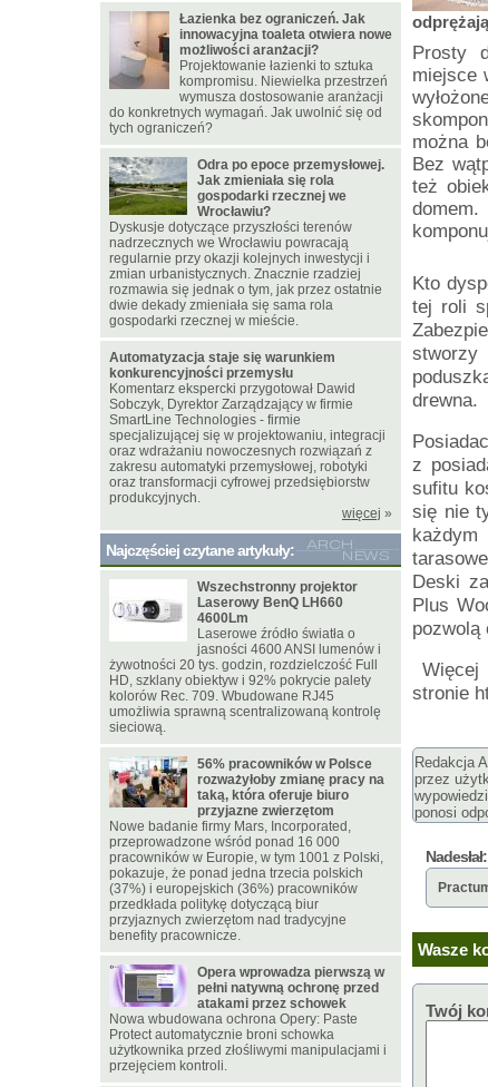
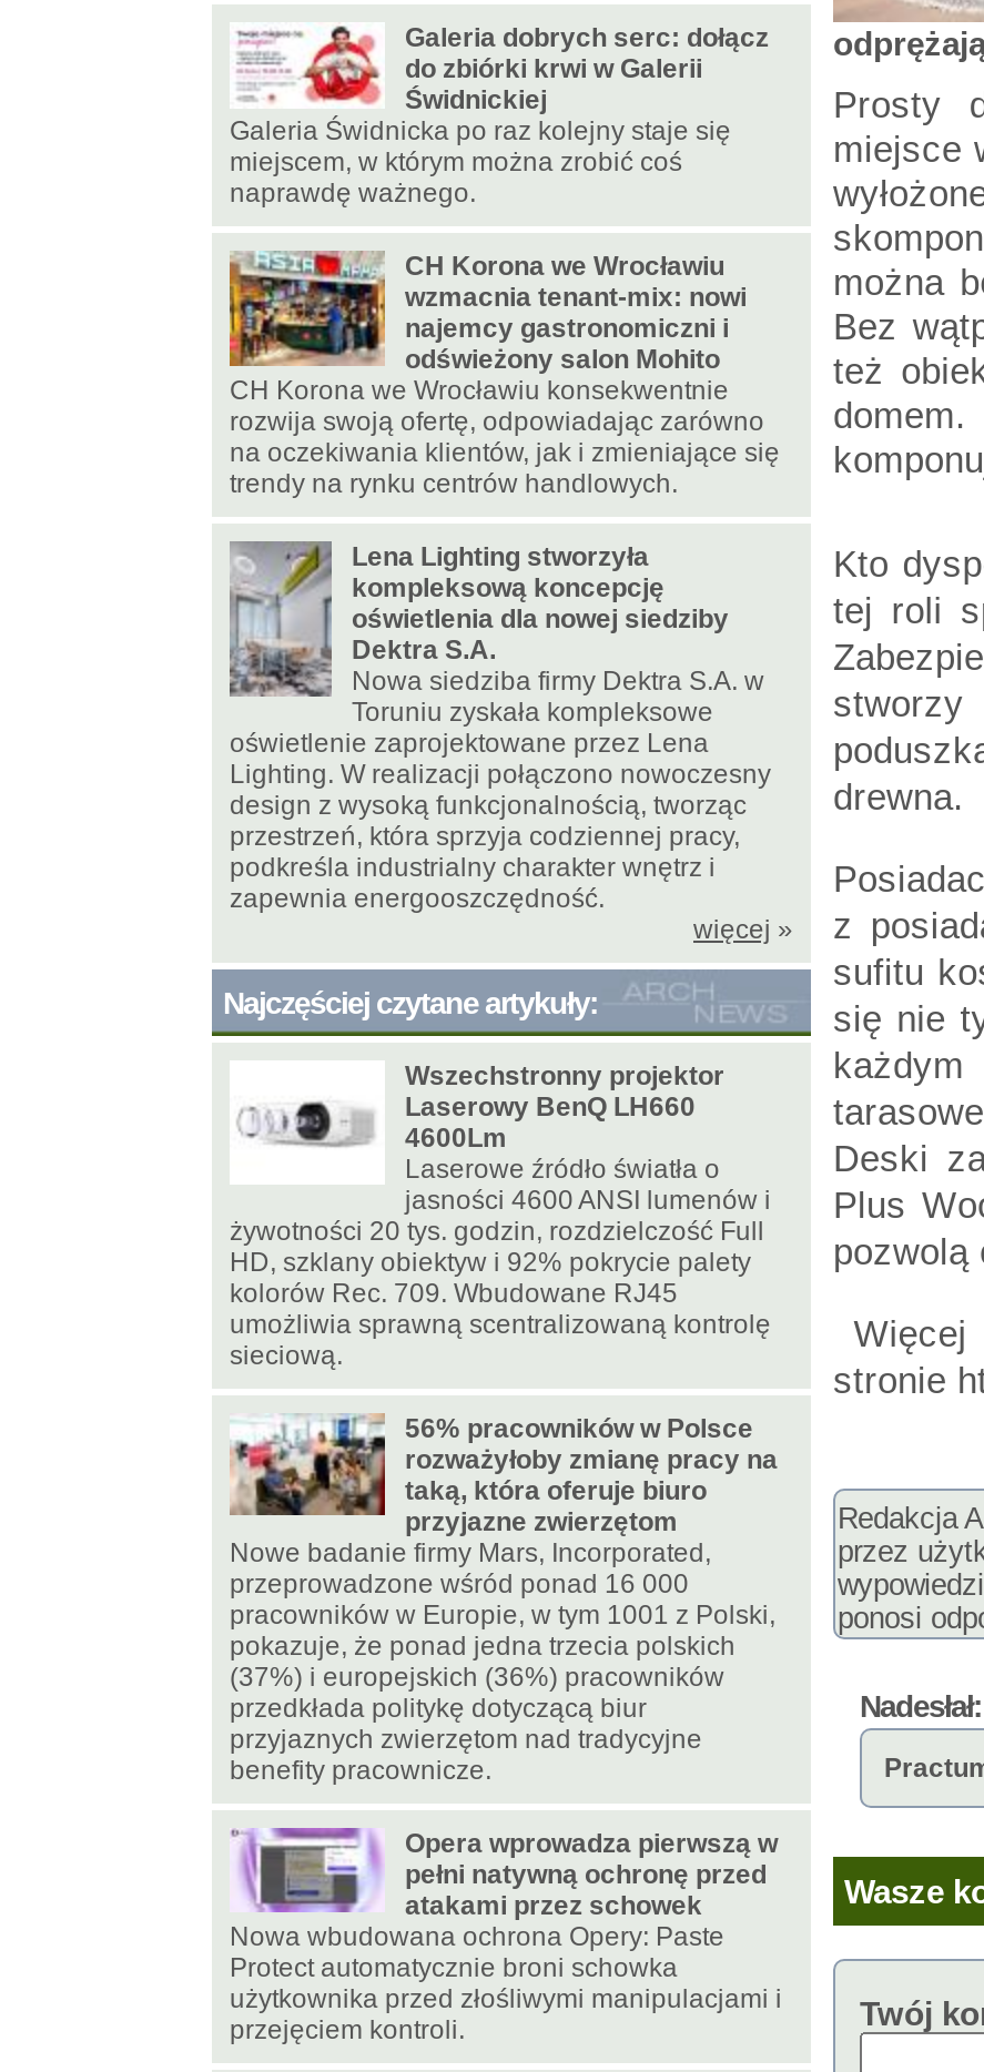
- [image]
- Łazienka bez ograniczeń. Jak
- innowacyjna toaleta otwiera nowe
- możliwości aranżacji?
- Projektowanie łazienki to sztuka
- kompromisu. Niewielka przestrzeń
- wymusza dostosowanie aranżacji
- do konkretnych wymagań. Jak uwolnić się od
- tych ograniczeń?
+ [image]
+ Galeria dobrych serc: dołącz
+ do zbiórki krwi w Galerii
+ Świdnickiej
+ Galeria Świdnicka po raz kolejny staje się
+ miejscem, w którym można zrobić coś
+ naprawdę ważnego.

- [image]
- Odra po epoce przemysłowej.
- Jak zmieniała się rola
- gospodarki rzecznej we
- Wrocławiu?
- Dyskusje dotyczące przyszłości terenów
- nadrzecznych we Wrocławiu powracają
- regularnie przy okazji kolejnych inwestycji i
- zmian urbanistycznych. Znacznie rzadziej
- rozmawia się jednak o tym, jak przez ostatnie
- dwie dekady zmieniała się sama rola
- gospodarki rzecznej w mieście.
+ [image]
+ CH Korona we Wrocławiu
+ wzmacnia tenant-mix: nowi
+ najemcy gastronomiczni i
+ odświeżony salon Mohito
+ CH Korona we Wrocławiu konsekwentnie
+ rozwija swoją ofertę, odpowiadając zarówno
+ na oczekiwania klientów, jak i zmieniające się
+ trendy na rynku centrów handlowych.

- Automatyzacja staje się warunkiem
- konkurencyjności przemysłu
- Komentarz ekspercki przygotował Dawid
- Sobczyk, Dyrektor Zarządzający w firmie
- SmartLine Technologies - firmie
- specjalizującej się w projektowaniu, integracji
- oraz wdrażaniu nowoczesnych rozwiązań z
- zakresu automatyki przemysłowej, robotyki
- oraz transformacji cyfrowej przedsiębiorstw
- produkcyjnych.
+ Lena Lighting stworzyła
+ kompleksową koncepcję
+ oświetlenia dla nowej siedziby
+ Dektra S.A.
+ Nowa siedziba firmy Dektra S.A. w
+ Toruniu zyskała kompleksowe
+ oświetlenie zaprojektowane przez Lena
+ Lighting. W realizacji połączono nowoczesny
+ design z wysoką funkcjonalnością, tworząc
+ przestrzeń, która sprzyja codziennej pracy,
+ podkreśla industrialny charakter wnętrz i
+ zapewnia energooszczędność.
